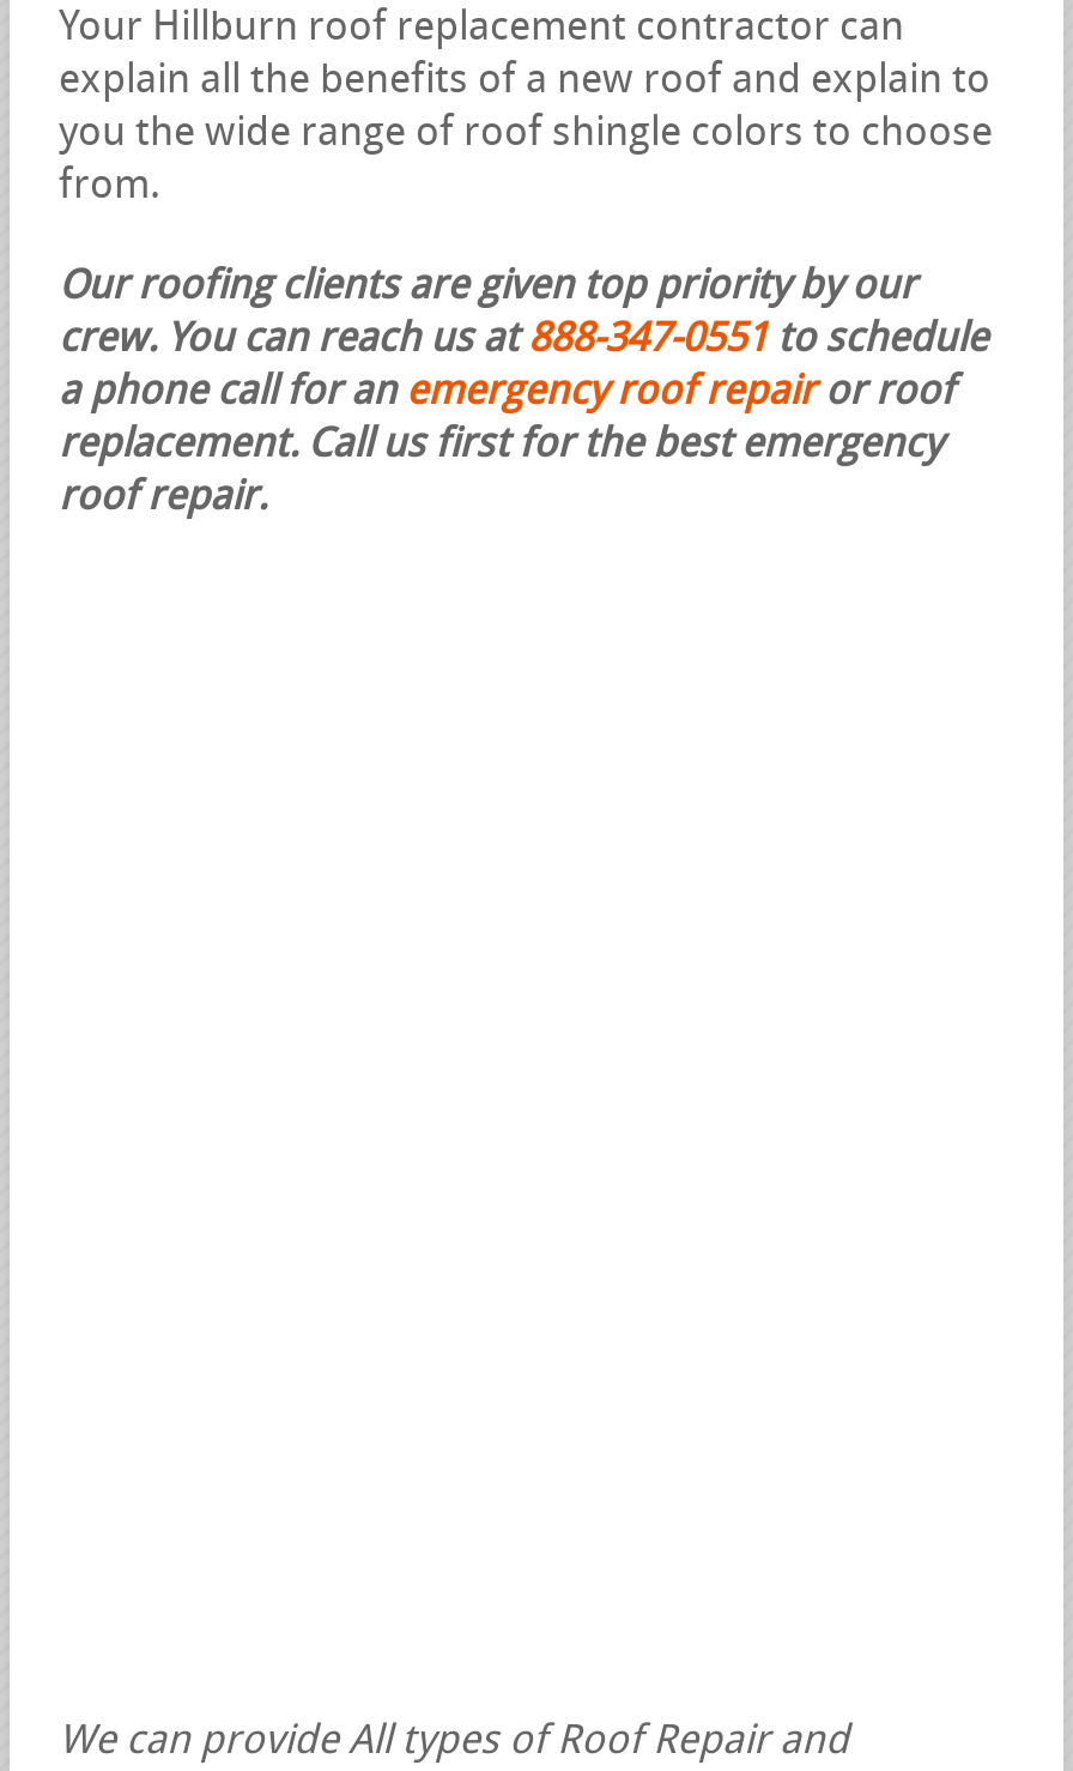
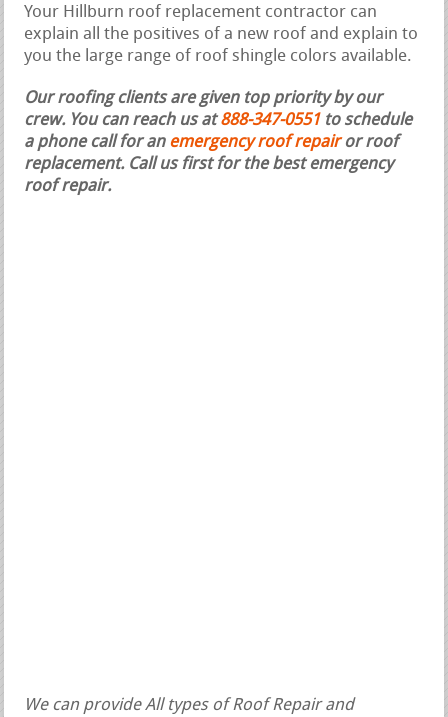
- explain all the benefits of a new roof and explain to
- you the wide range of roof shingle colors to choose
- from.
+ explain all the positives of a new roof and explain to
+ you the large range of roof shingle colors available.
